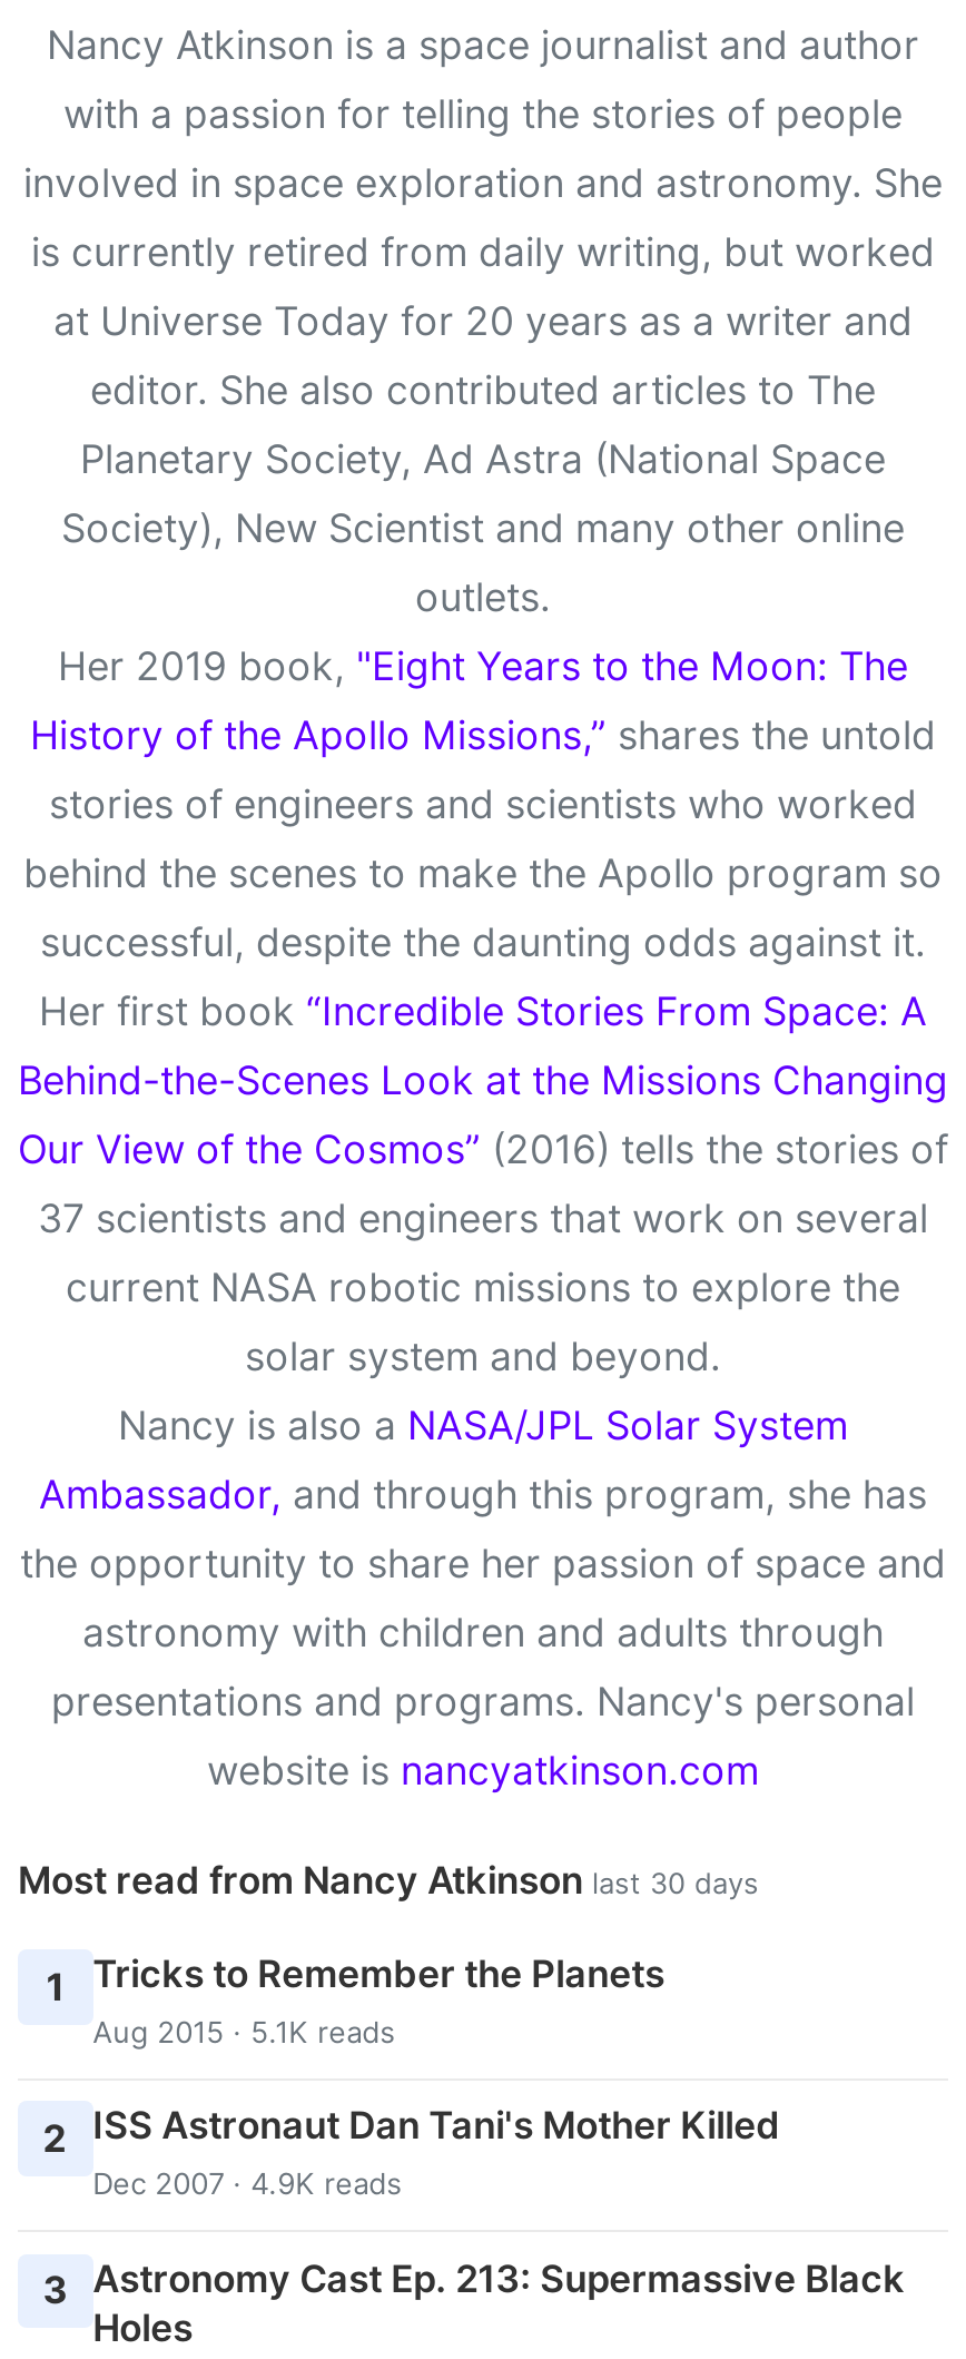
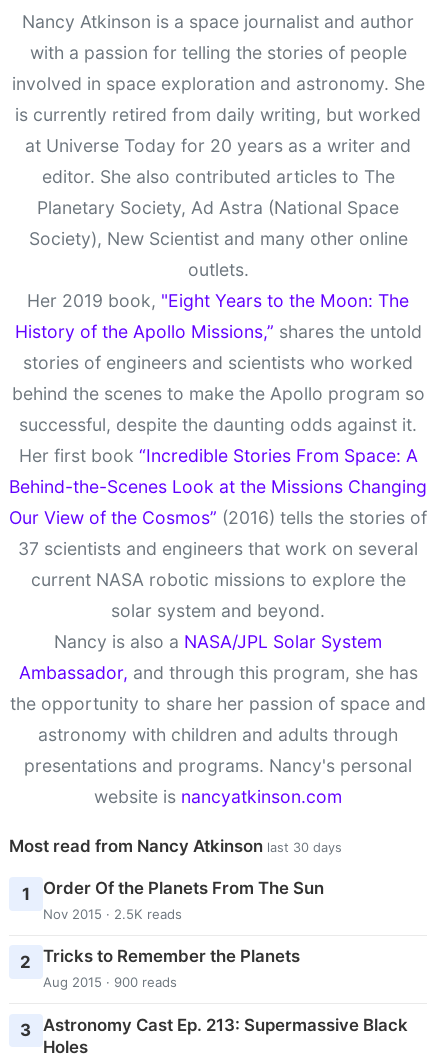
- Tricks to Remember the Planets
- Aug 2015 · 5.1K reads
+ Order Of the Planets From The Sun
+ Nov 2015 · 2.5K reads

- 2 ISS Astronaut Dan Tani's Mother Killed
- Dec 2007 · 4.9K reads
+ 2 Tricks to Remember the Planets
+ Aug 2015 · 900 reads
